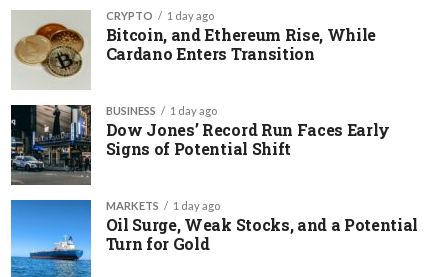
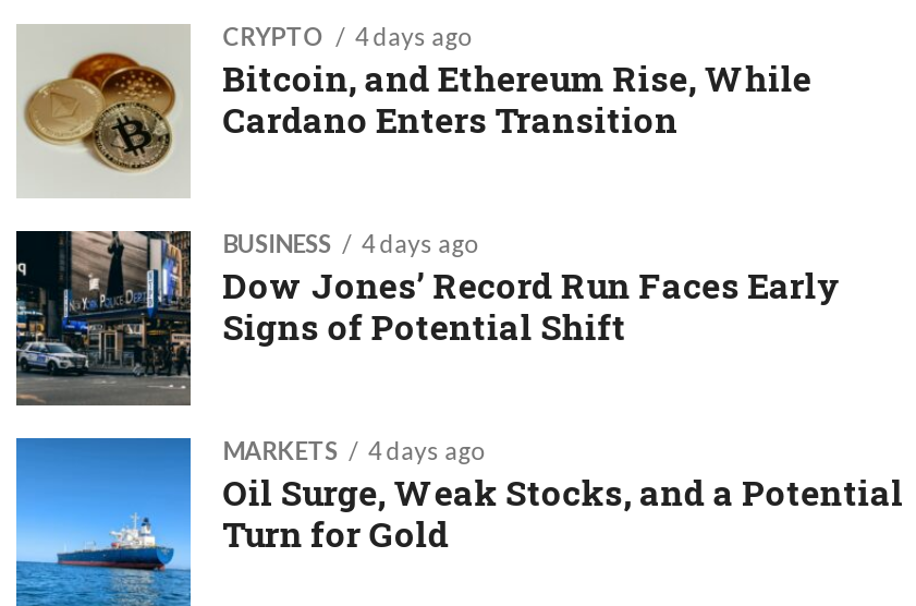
- CRYPTO 1 day ago
+ CRYPTO 4 days ago

- BUSINESS 1 day ago
+ BUSINESS 4 days ago

- MARKETS 1 day ago
+ MARKETS 4 days ago
